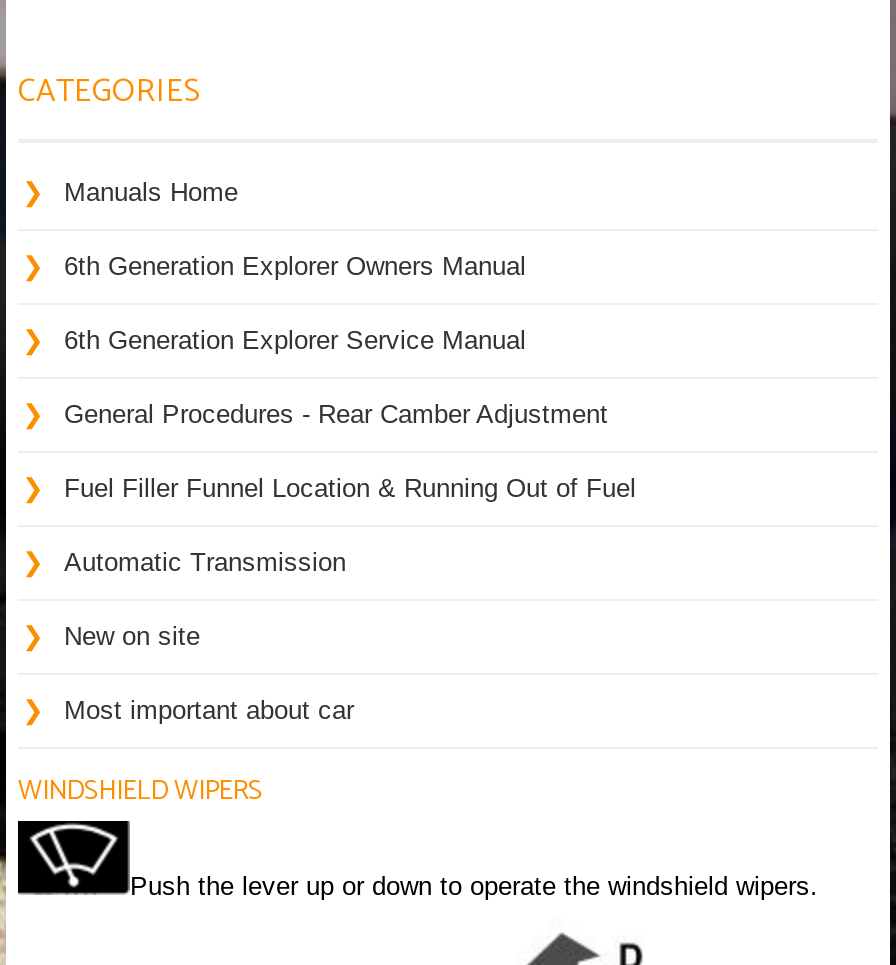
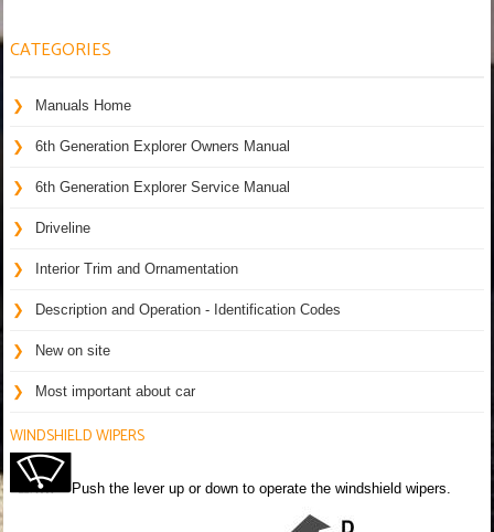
- General Procedures - Rear Camber Adjustment
+ Driveline

- Fuel Filler Funnel Location & Running Out of Fuel
+ Interior Trim and Ornamentation

- Automatic Transmission
+ Description and Operation - Identification Codes
